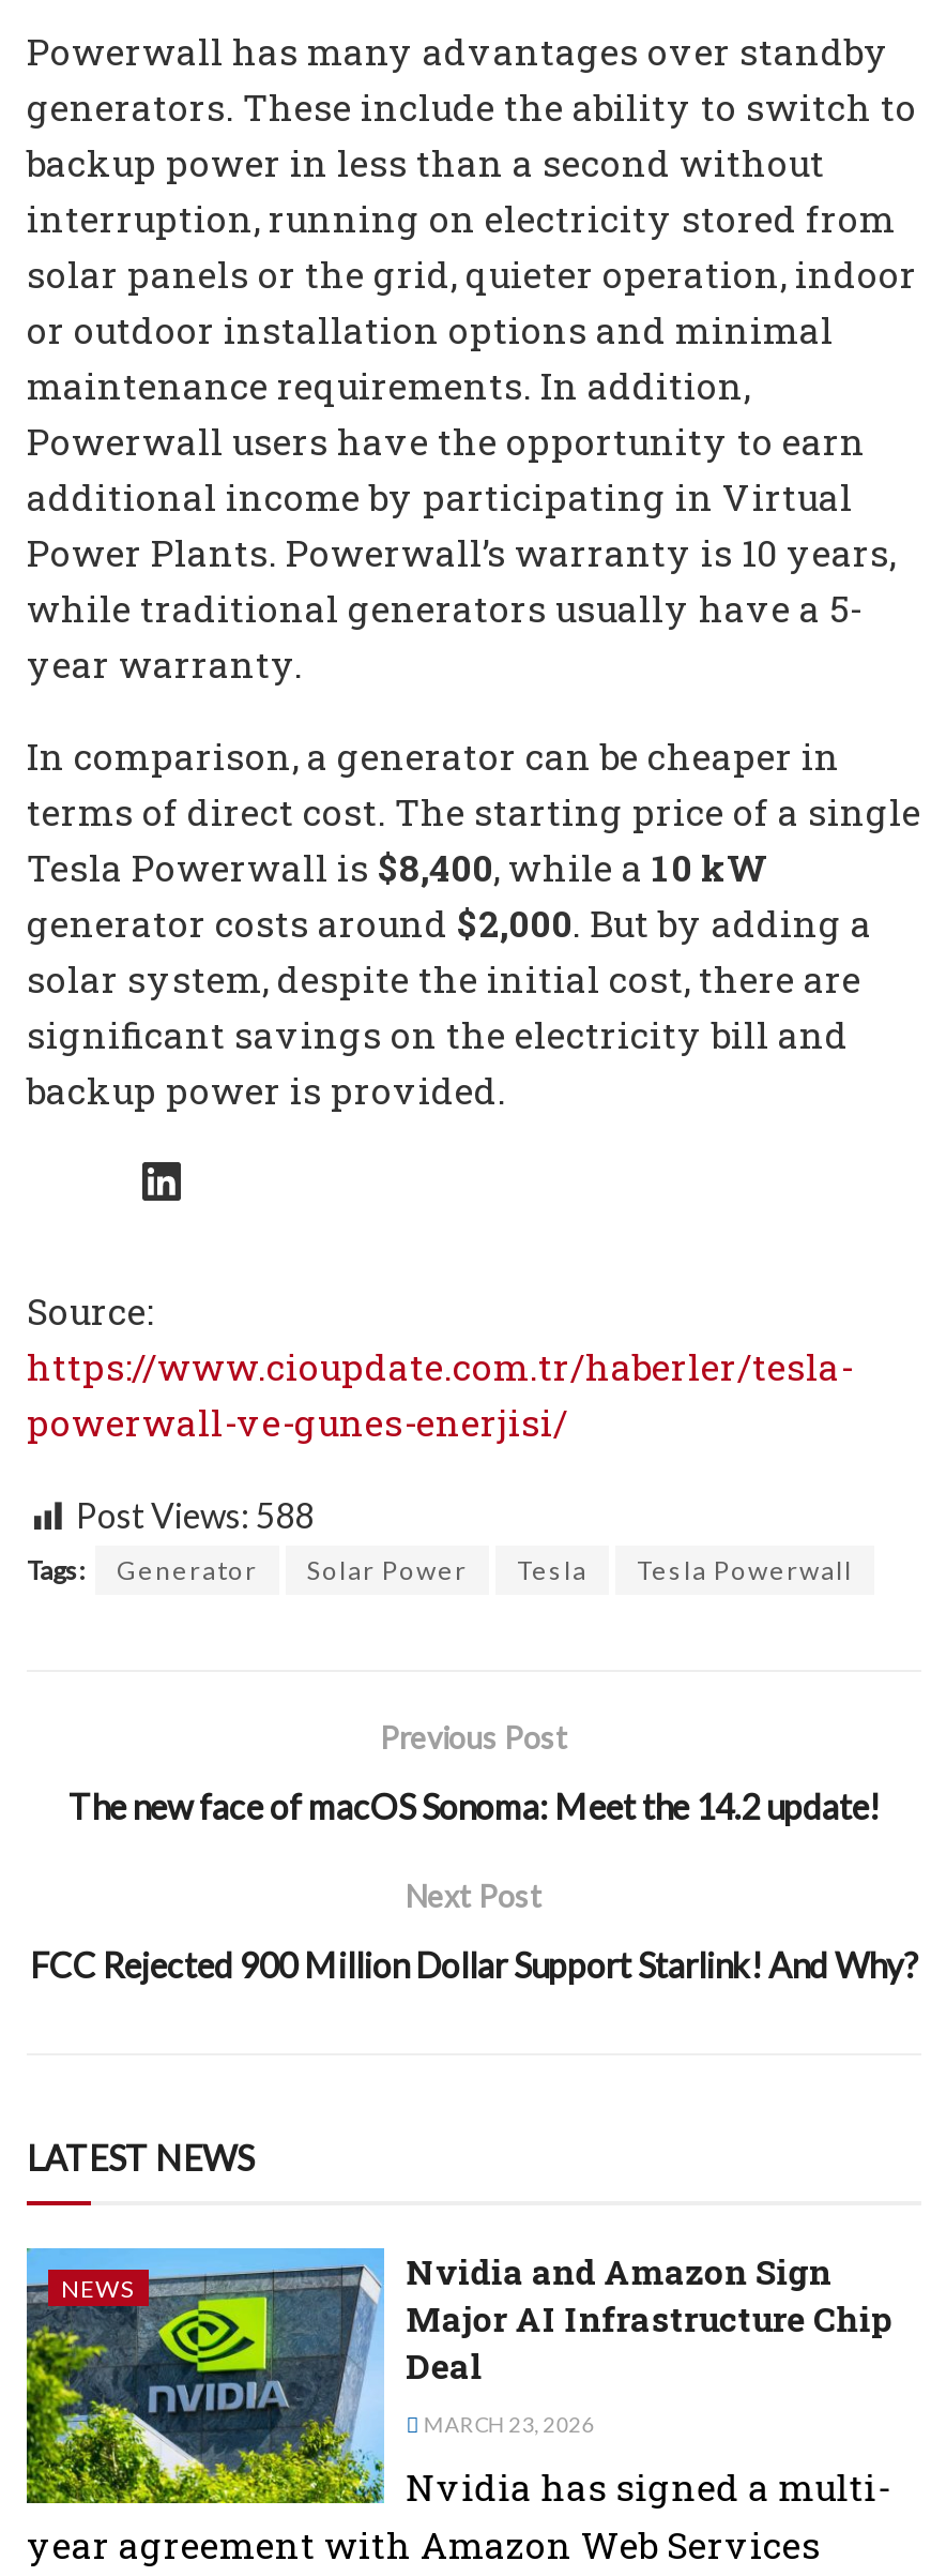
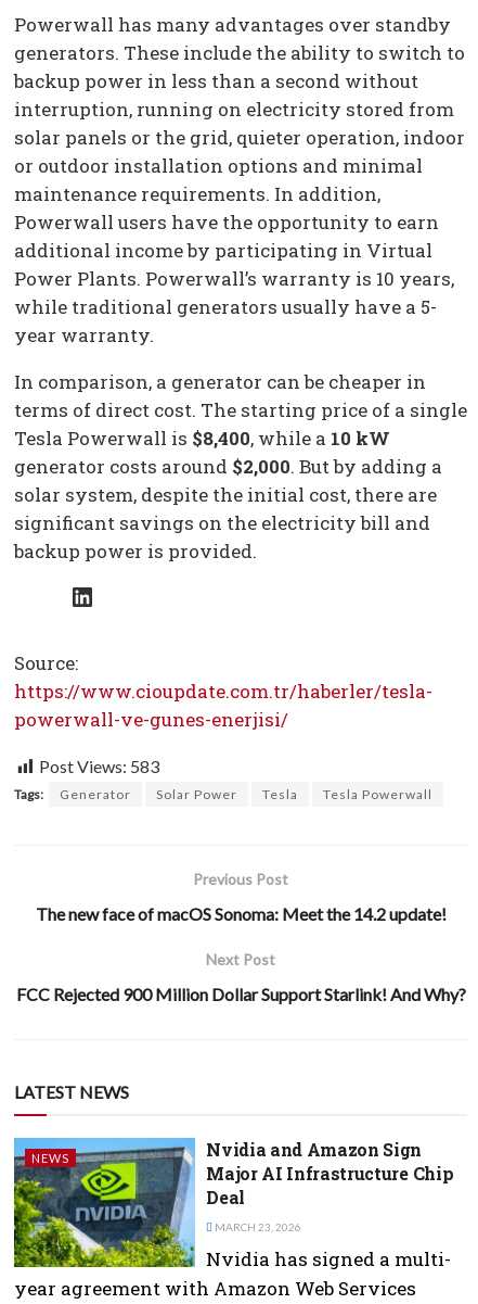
- Post Views: 588
+ Post Views: 583
